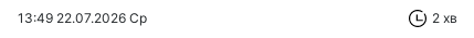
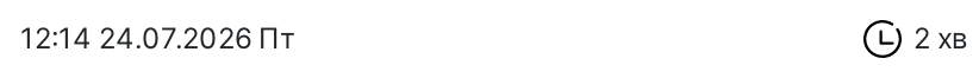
- 13:49 22.07.2026 Ср
+ 12:14 24.07.2026 Пт
